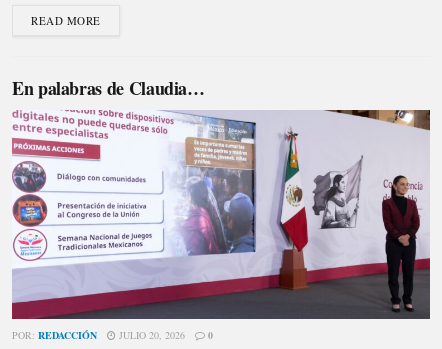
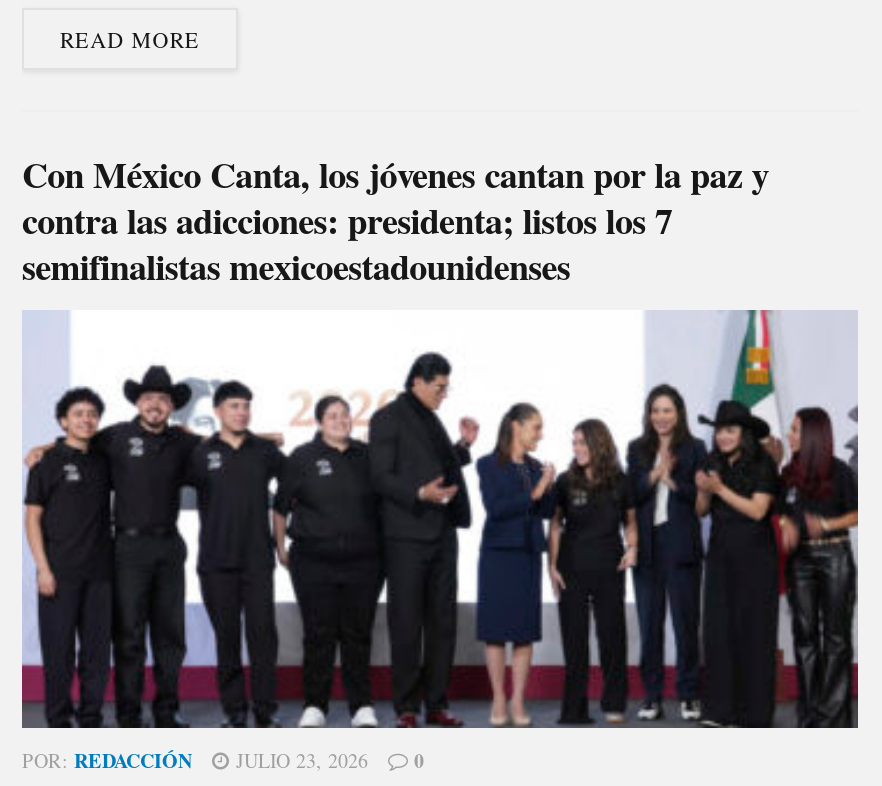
- En palabras de Claudia…
+ Con México Canta, los jóvenes cantan por la paz y
+ contra las adicciones: presidenta; listos los 7
+ semifinalistas mexicoestadounidenses

- [image]
- POR: REDACCIÓN JULIO 20, 2026 0
+ [image]
+ POR: REDACCIÓN JULIO 23, 2026 0
